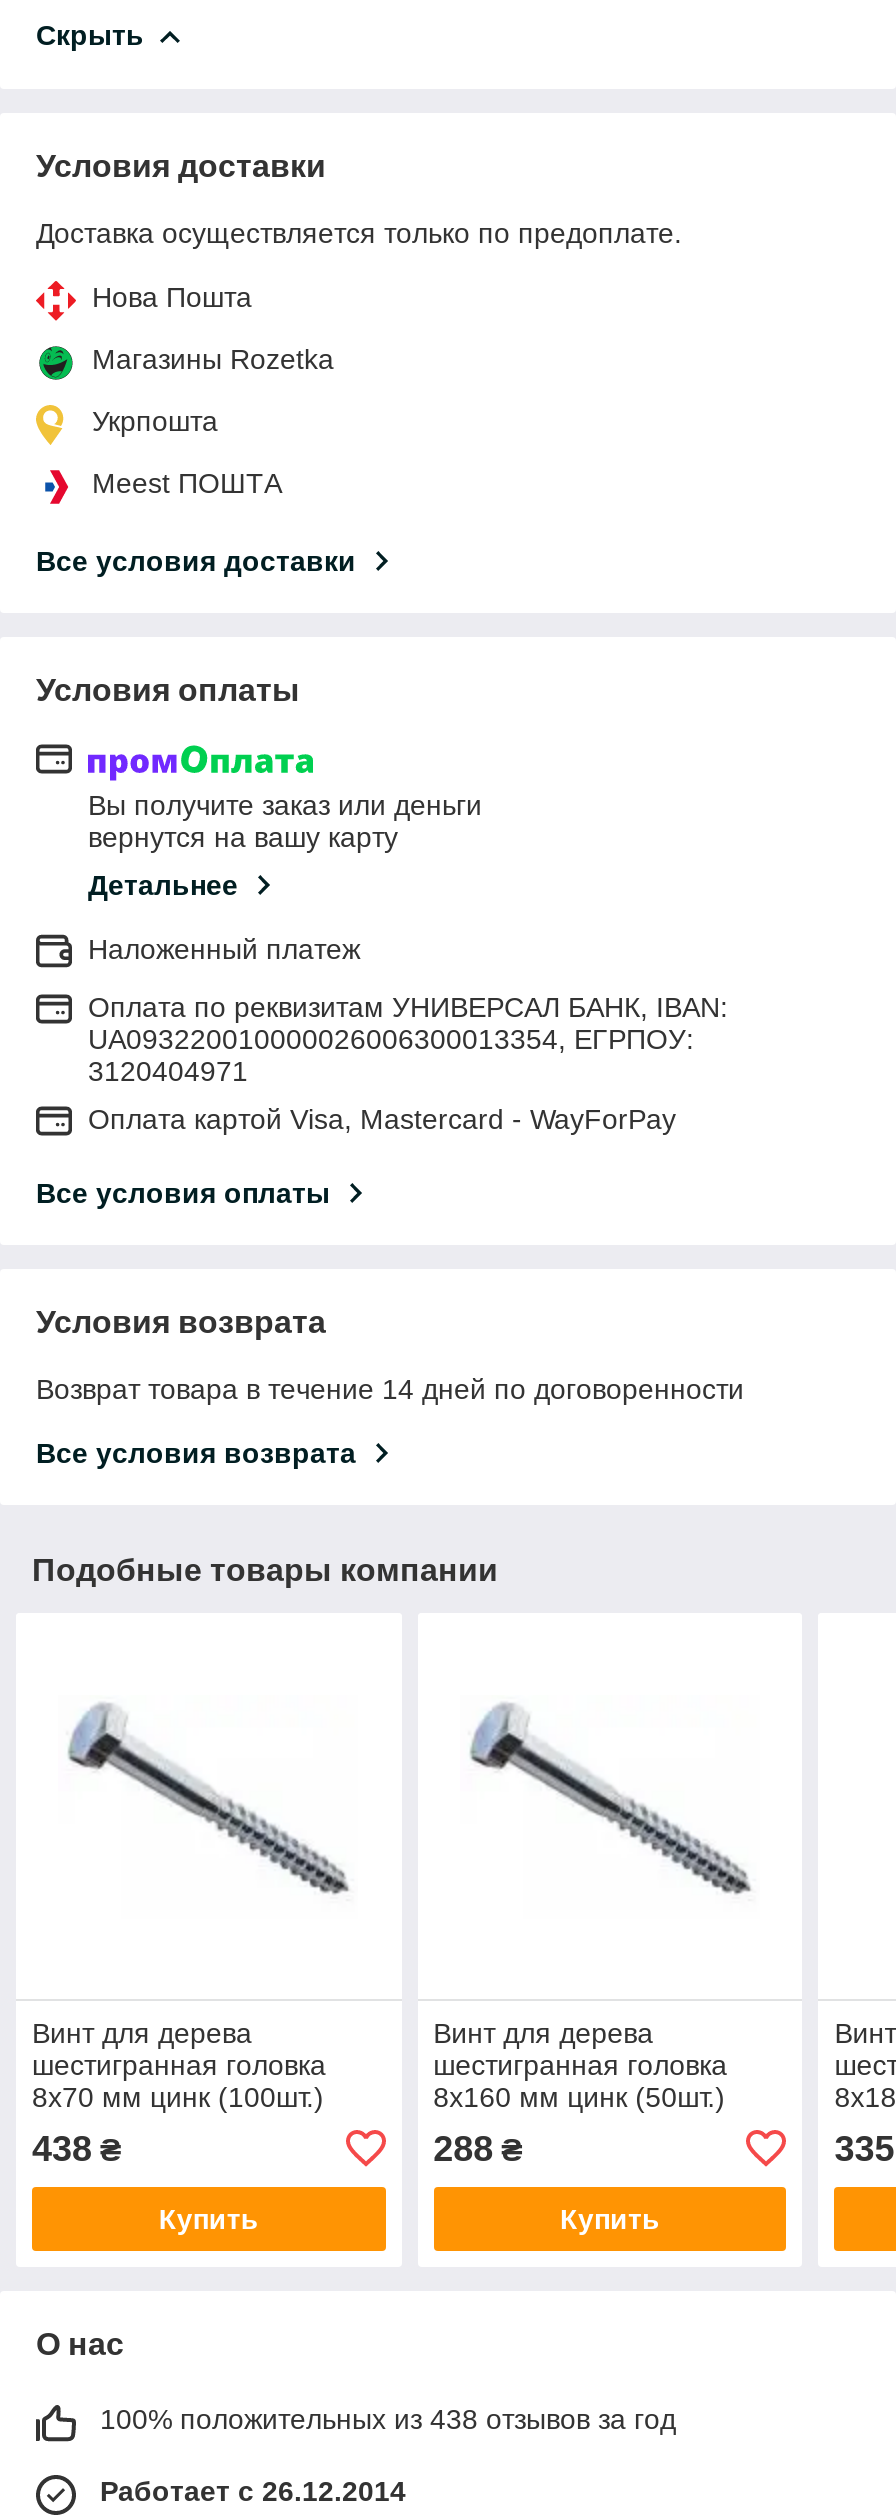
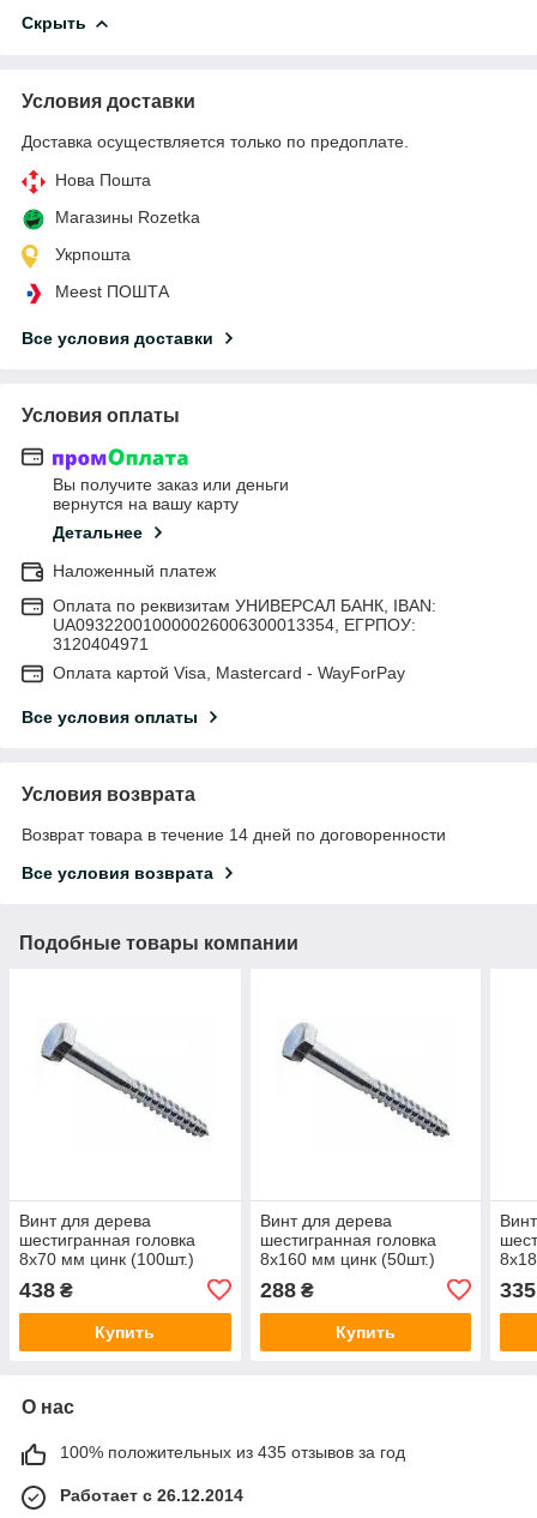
- 100% положительных из 438 отзывов за год
+ 100% положительных из 435 отзывов за год
